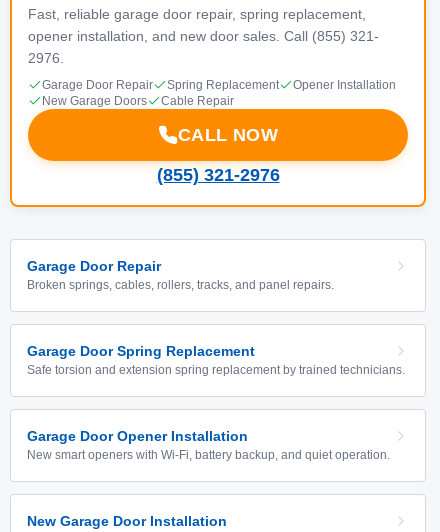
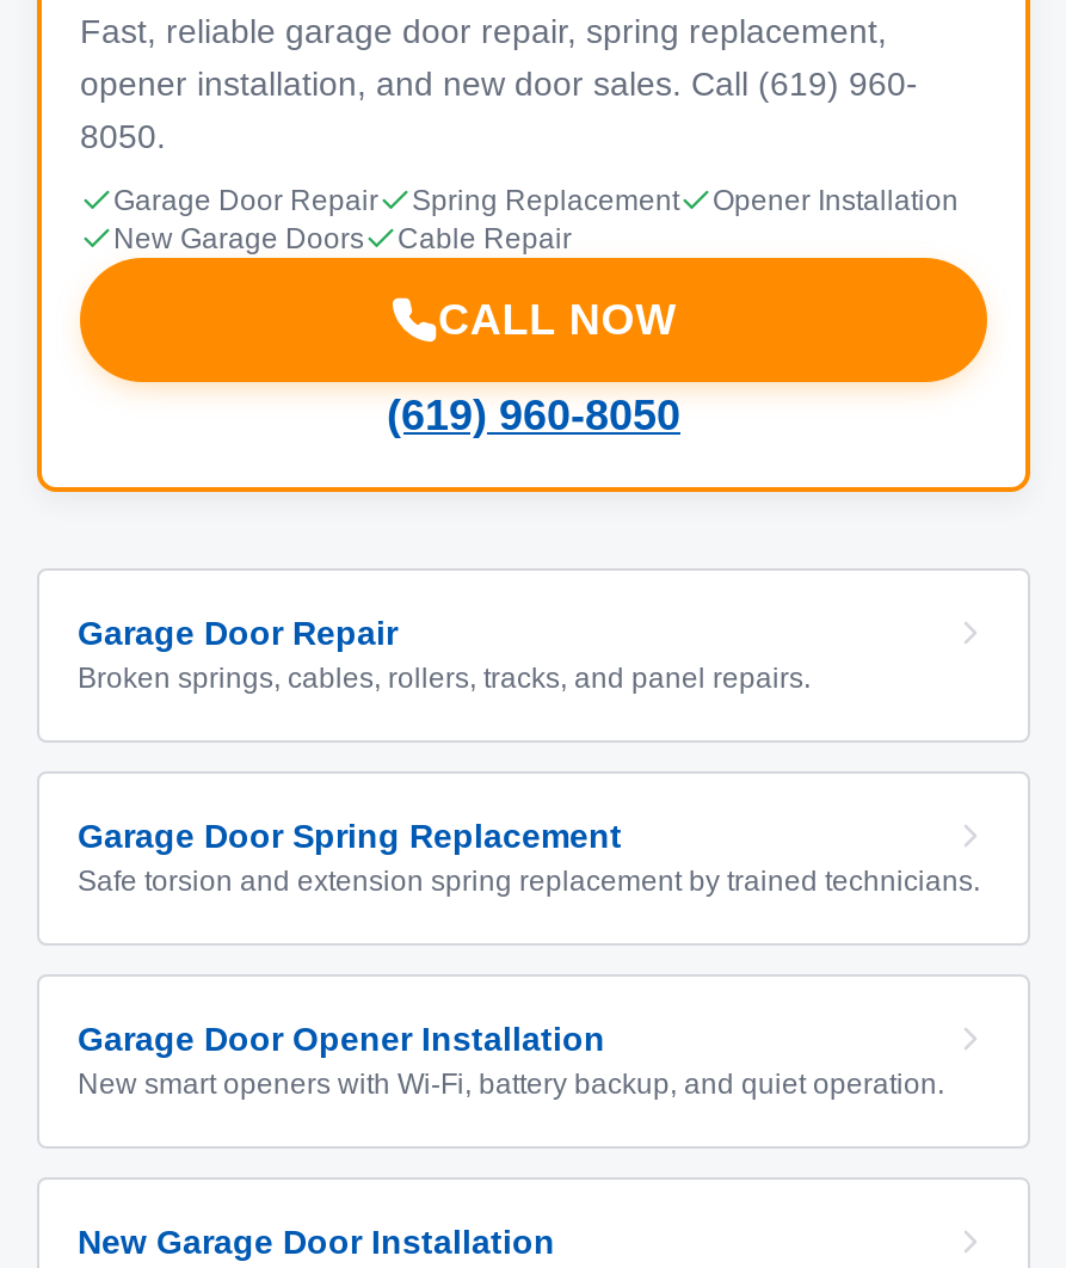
- opener installation, and new door sales. Call (855) 321-
+ opener installation, and new door sales. Call (619) 960-

- 2976.
+ 8050.

- (855) 321-2976
+ (619) 960-8050
